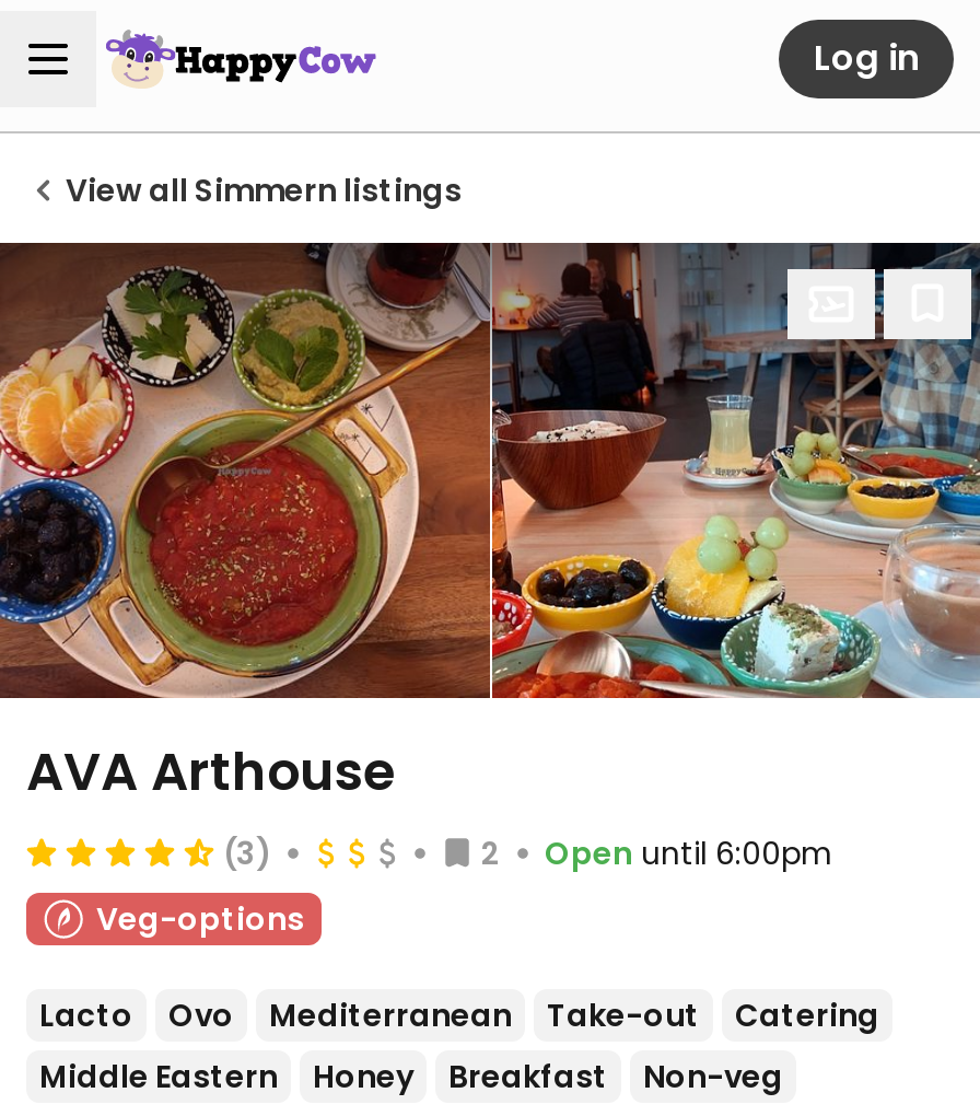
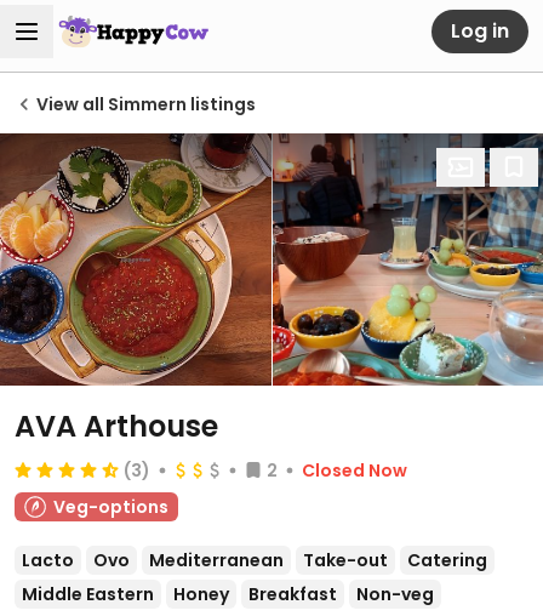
- Open until 6:00pm
+ Closed Now
